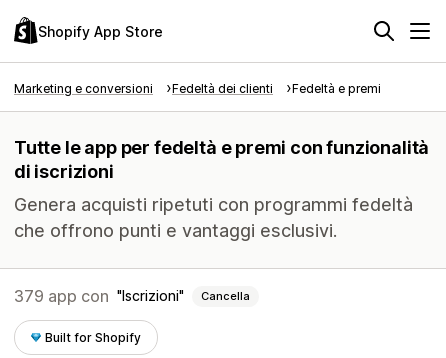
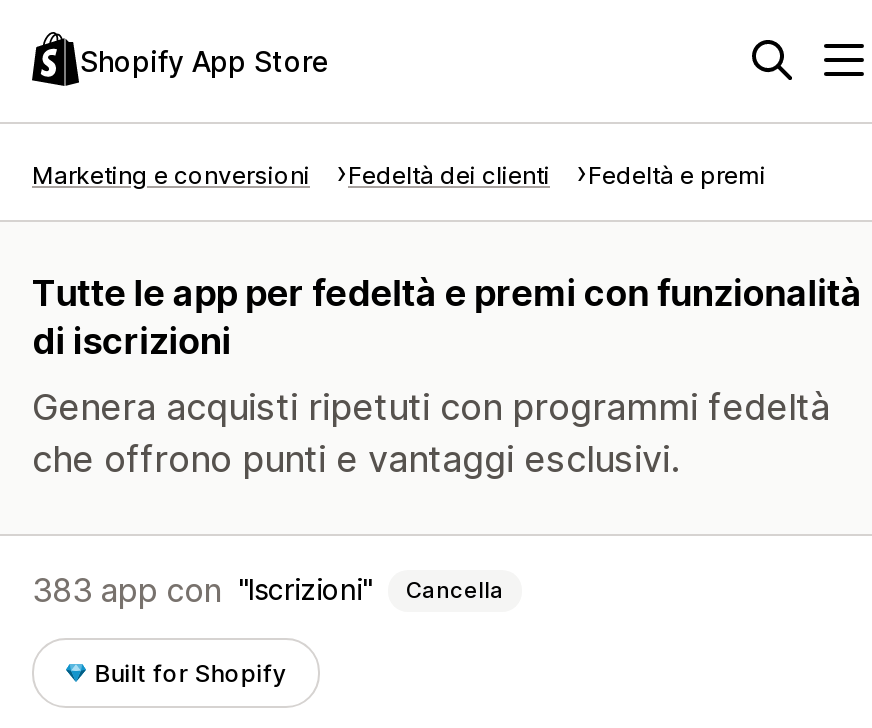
- 379 app con Iscrizioni Cancella
+ 383 app con Iscrizioni Cancella
